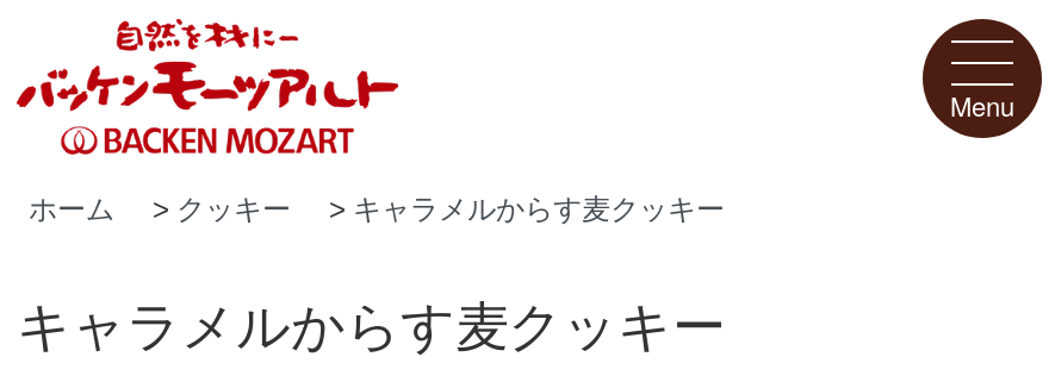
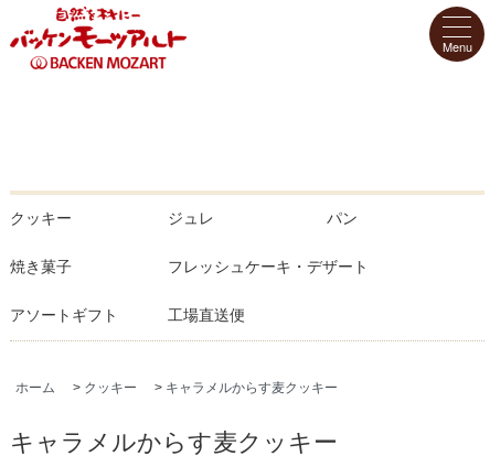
+ クッキー
+ ジュレ
+ パン
+ 焼き菓子
+ フレッシュケーキ・デザート
+ アソートギフト
+ 工場直送便
